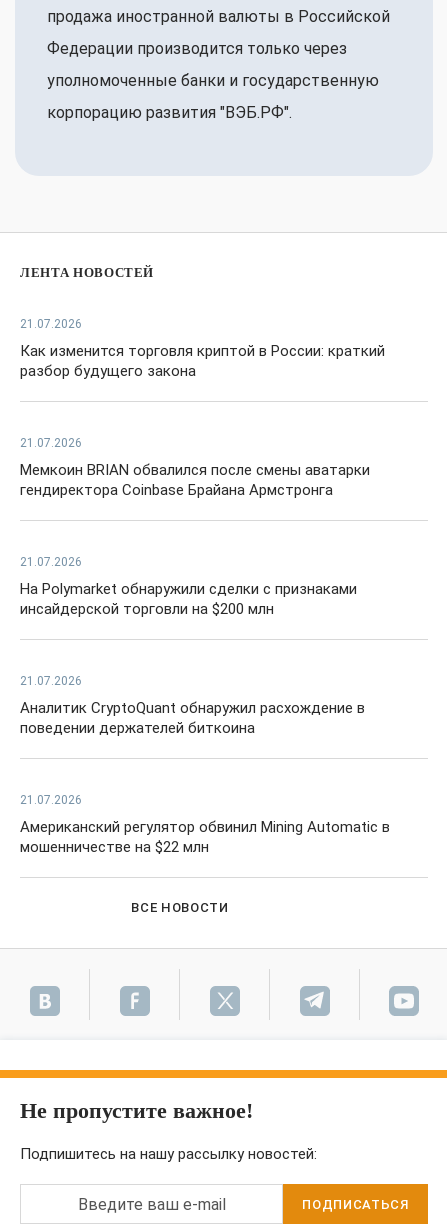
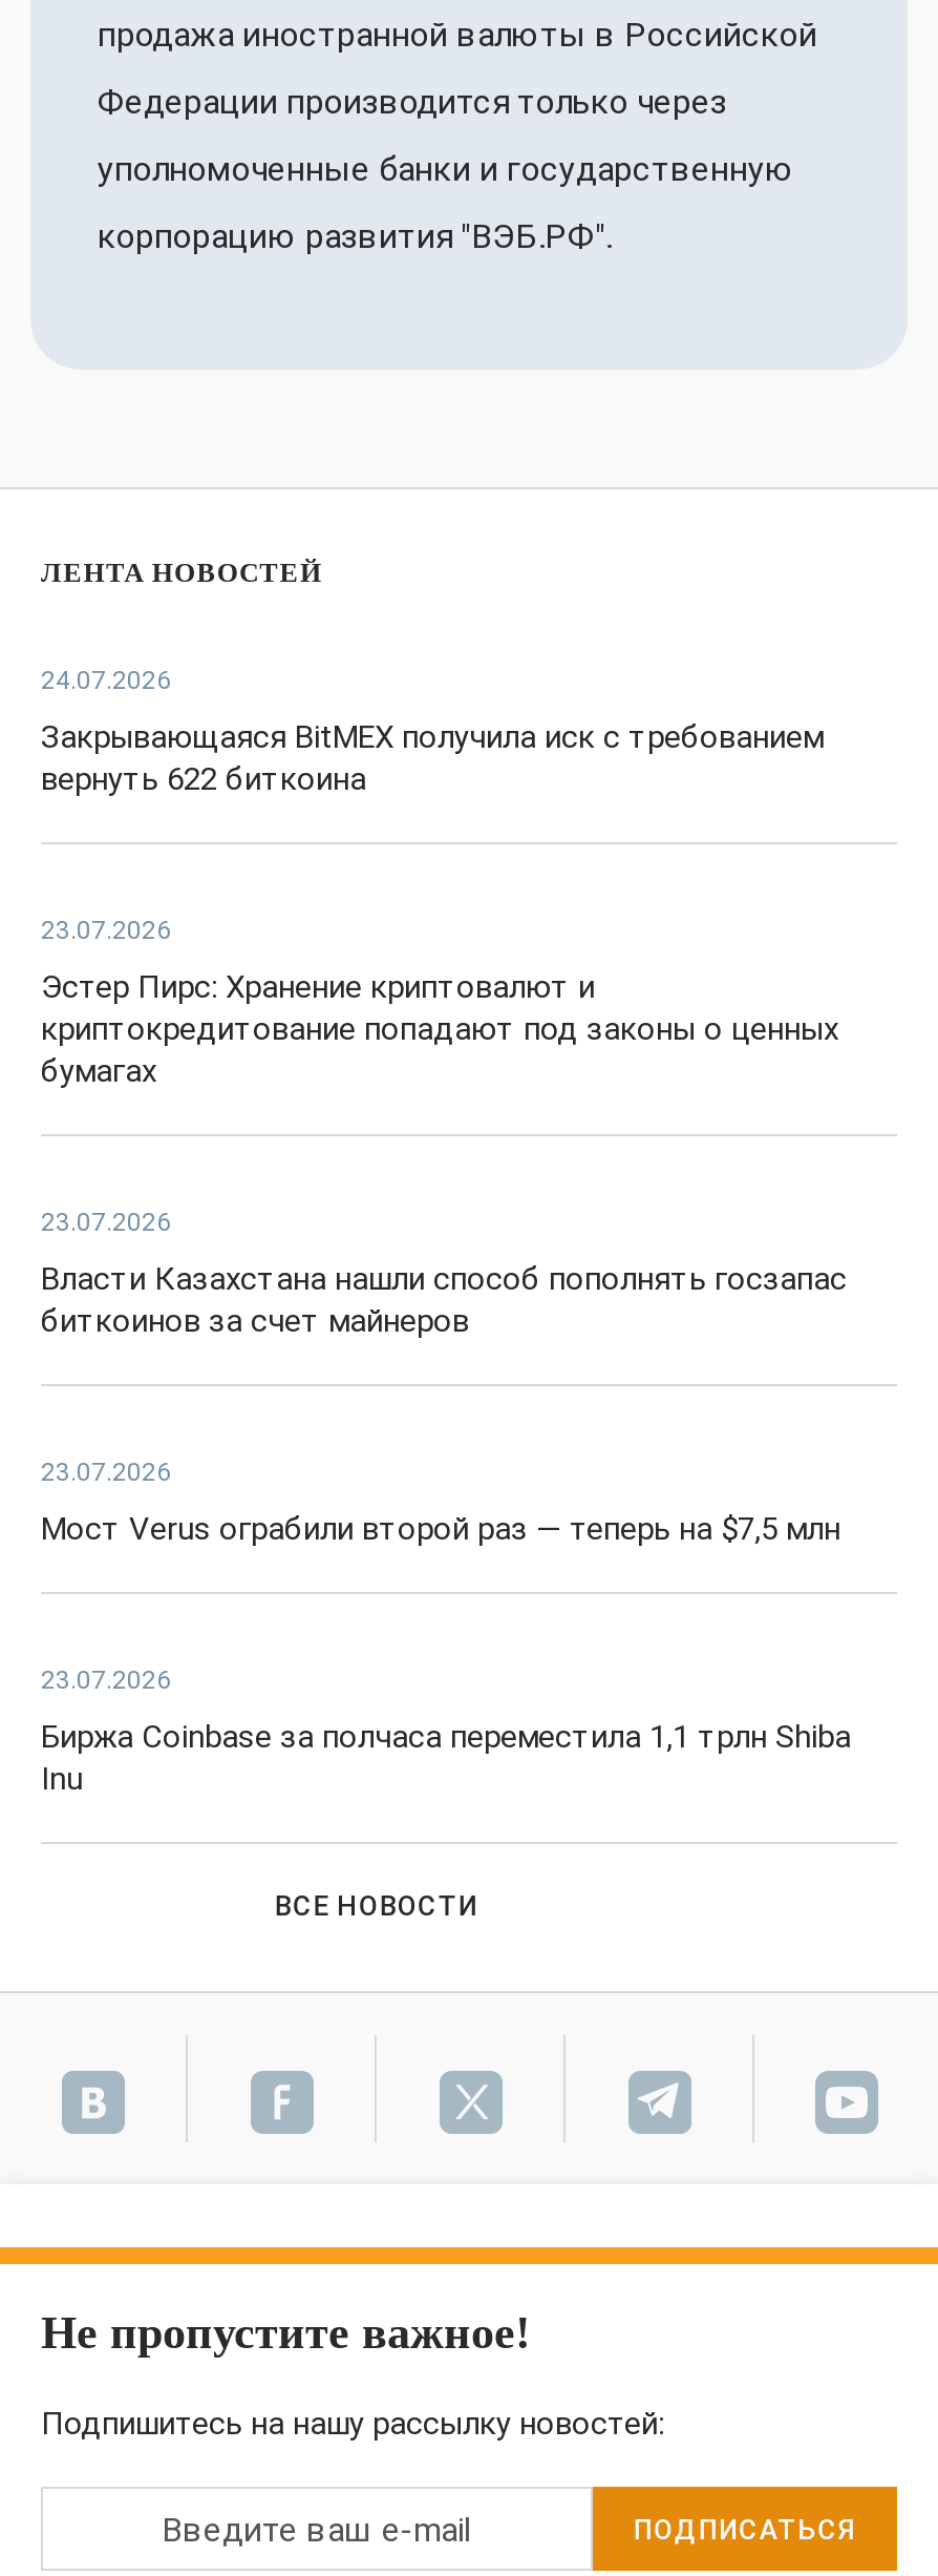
- 21.07.2026
+ 24.07.2026

- Как изменится торговля криптой в России: краткий
- разбор будущего закона
+ Закрывающаяся BitMEX получила иск с требованием
+ вернуть 622 биткоина

- 21.07.2026
+ 23.07.2026

- Мемкоин BRIAN обвалился после смены аватарки
- гендиректора Coinbase Брайана Армстронга
+ Эстер Пирс: Хранение криптовалют и
+ криптокредитование попадают под законы о ценных
+ бумагах

- 21.07.2026
+ 23.07.2026

- На Polymarket обнаружили сделки с признаками
- инсайдерской торговли на $200 млн
+ Власти Казахстана нашли способ пополнять госзапас
+ биткоинов за счет майнеров

- 21.07.2026
+ 23.07.2026

- Аналитик CryptoQuant обнаружил расхождение в
- поведении держателей биткоина
+ Мост Verus ограбили второй раз — теперь на $7,5 млн

- 21.07.2026
+ 23.07.2026

- Американский регулятор обвинил Mining Automatic в
- мошенничестве на $22 млн
+ Биржа Coinbase за полчаса переместила 1,1 трлн Shiba
+ Inu
